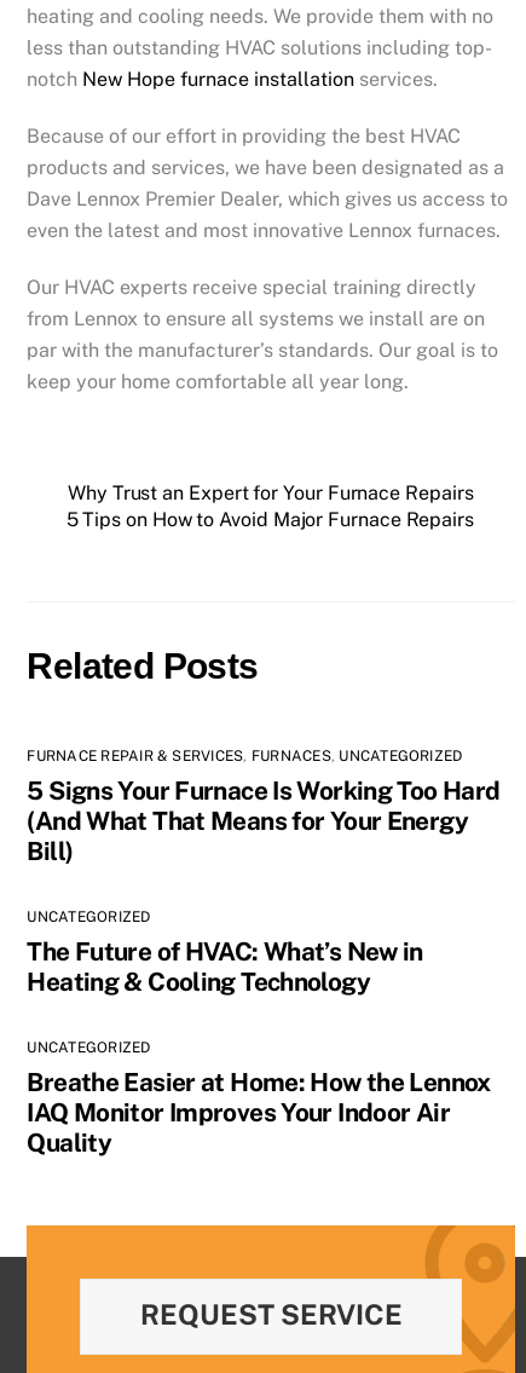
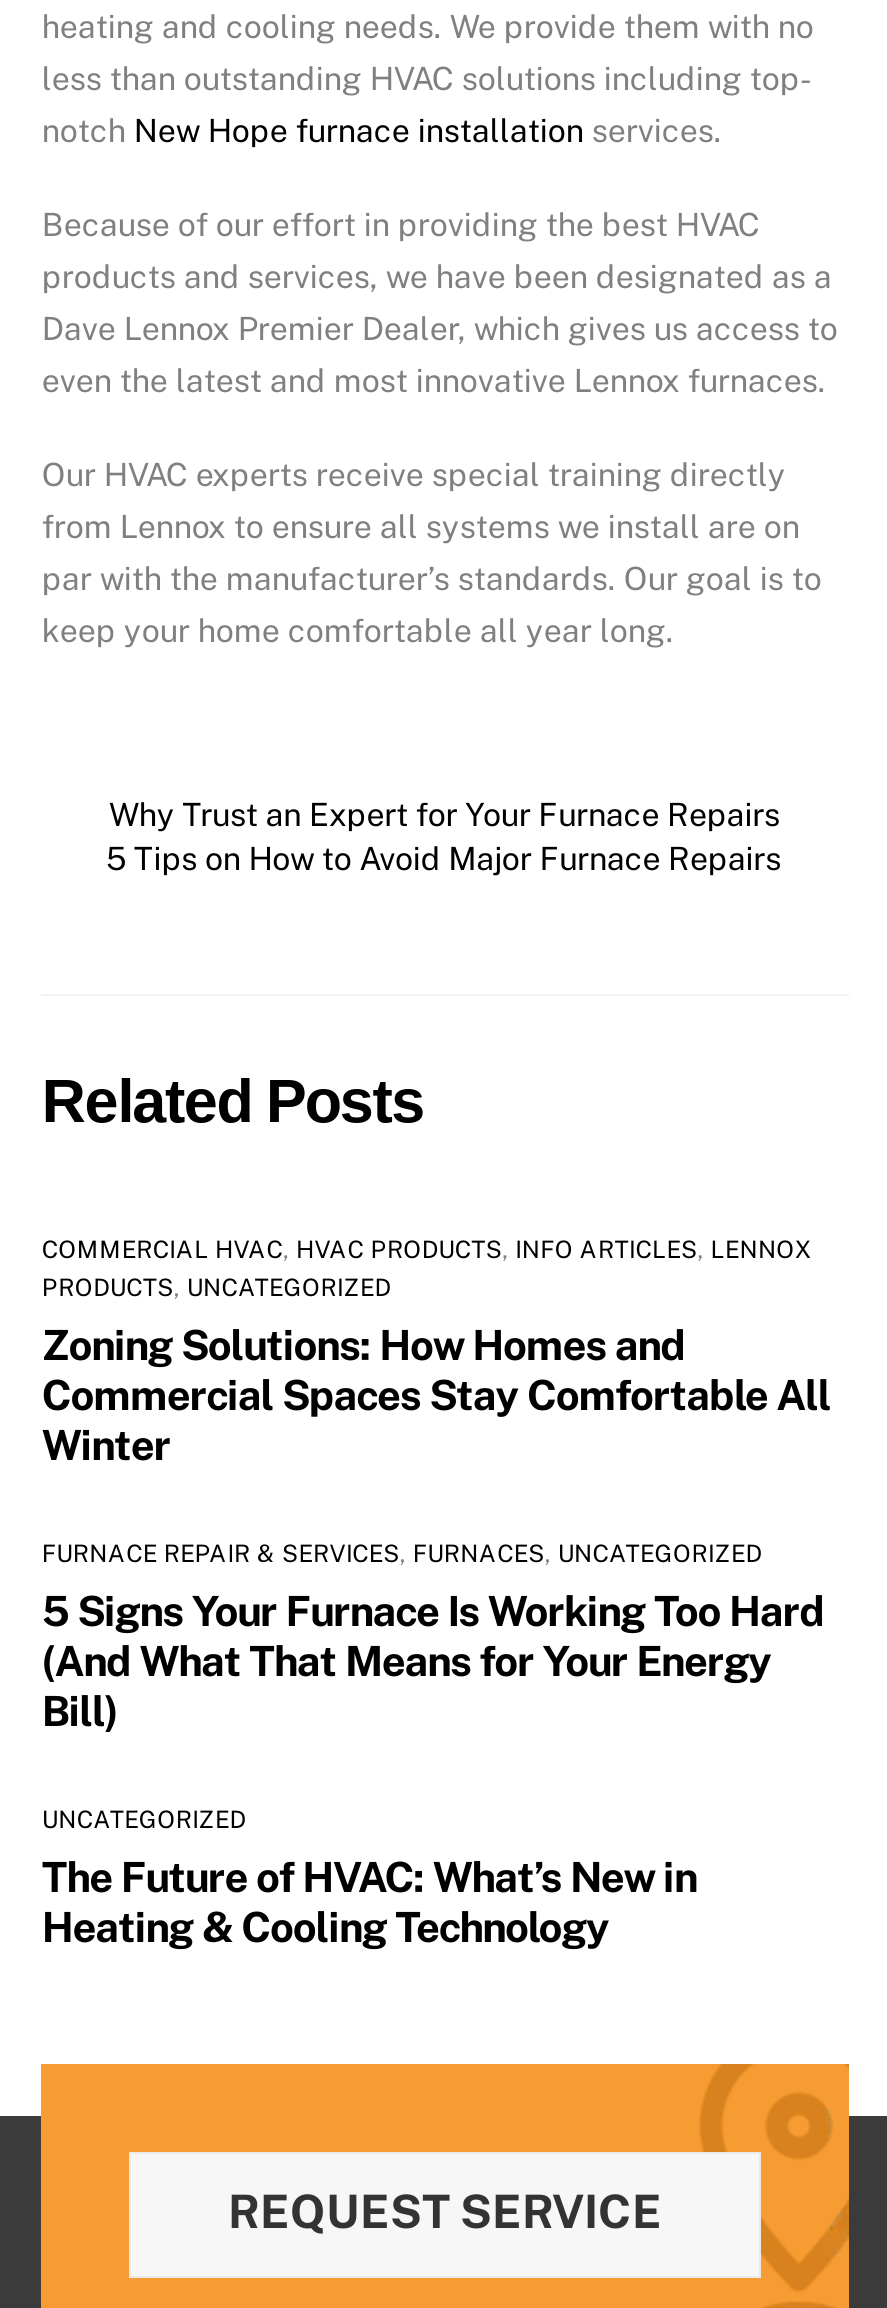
+ COMMERCIAL HVAC, HVAC PRODUCTS, INFO ARTICLES, LENNOX
+ PRODUCTS, UNCATEGORIZED
+ Zoning Solutions: How Homes and
+ Commercial Spaces Stay Comfortable All
+ Winter

moved down: FURNACE REPAIR & SERVICES, FURNACES, UNCATEGORIZED | 5 Signs Your Furnace Is Working Too Hard | (And What That Means for Your Energy | Bill) | UNCATEGORIZED | The Future of HVAC: What’s New in | Heating & Cooling Technology

- UNCATEGORIZED
- Breathe Easier at Home: How the Lennox
- IAQ Monitor Improves Your Indoor Air
- Quality
